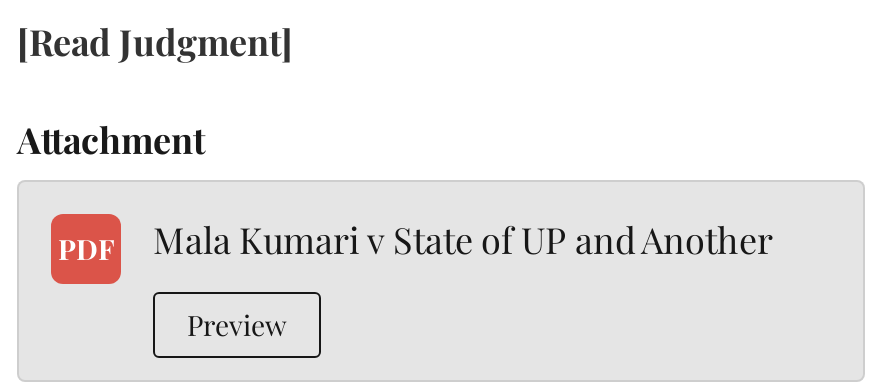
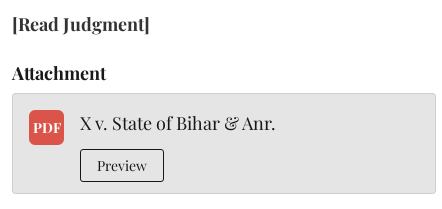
- Mala Kumari v State of UP and Another
+ X v. State of Bihar & Anr.
